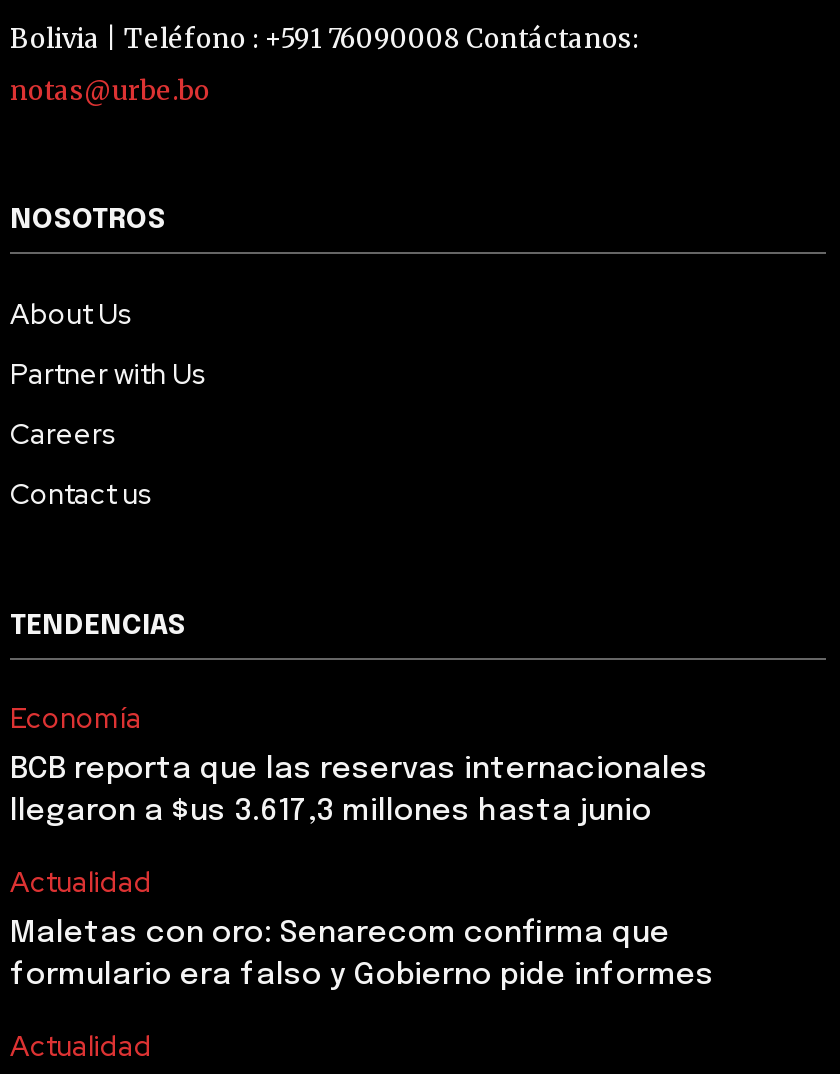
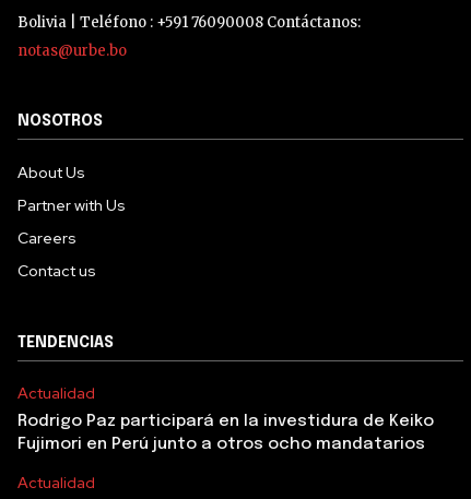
- Economía
- BCB reporta que las reservas internacionales
- llegaron a $us 3.617,3 millones hasta junio

- Maletas con oro: Senarecom confirma que
- formulario era falso y Gobierno pide informes
+ Rodrigo Paz participará en la investidura de Keiko
+ Fujimori en Perú junto a otros ocho mandatarios
